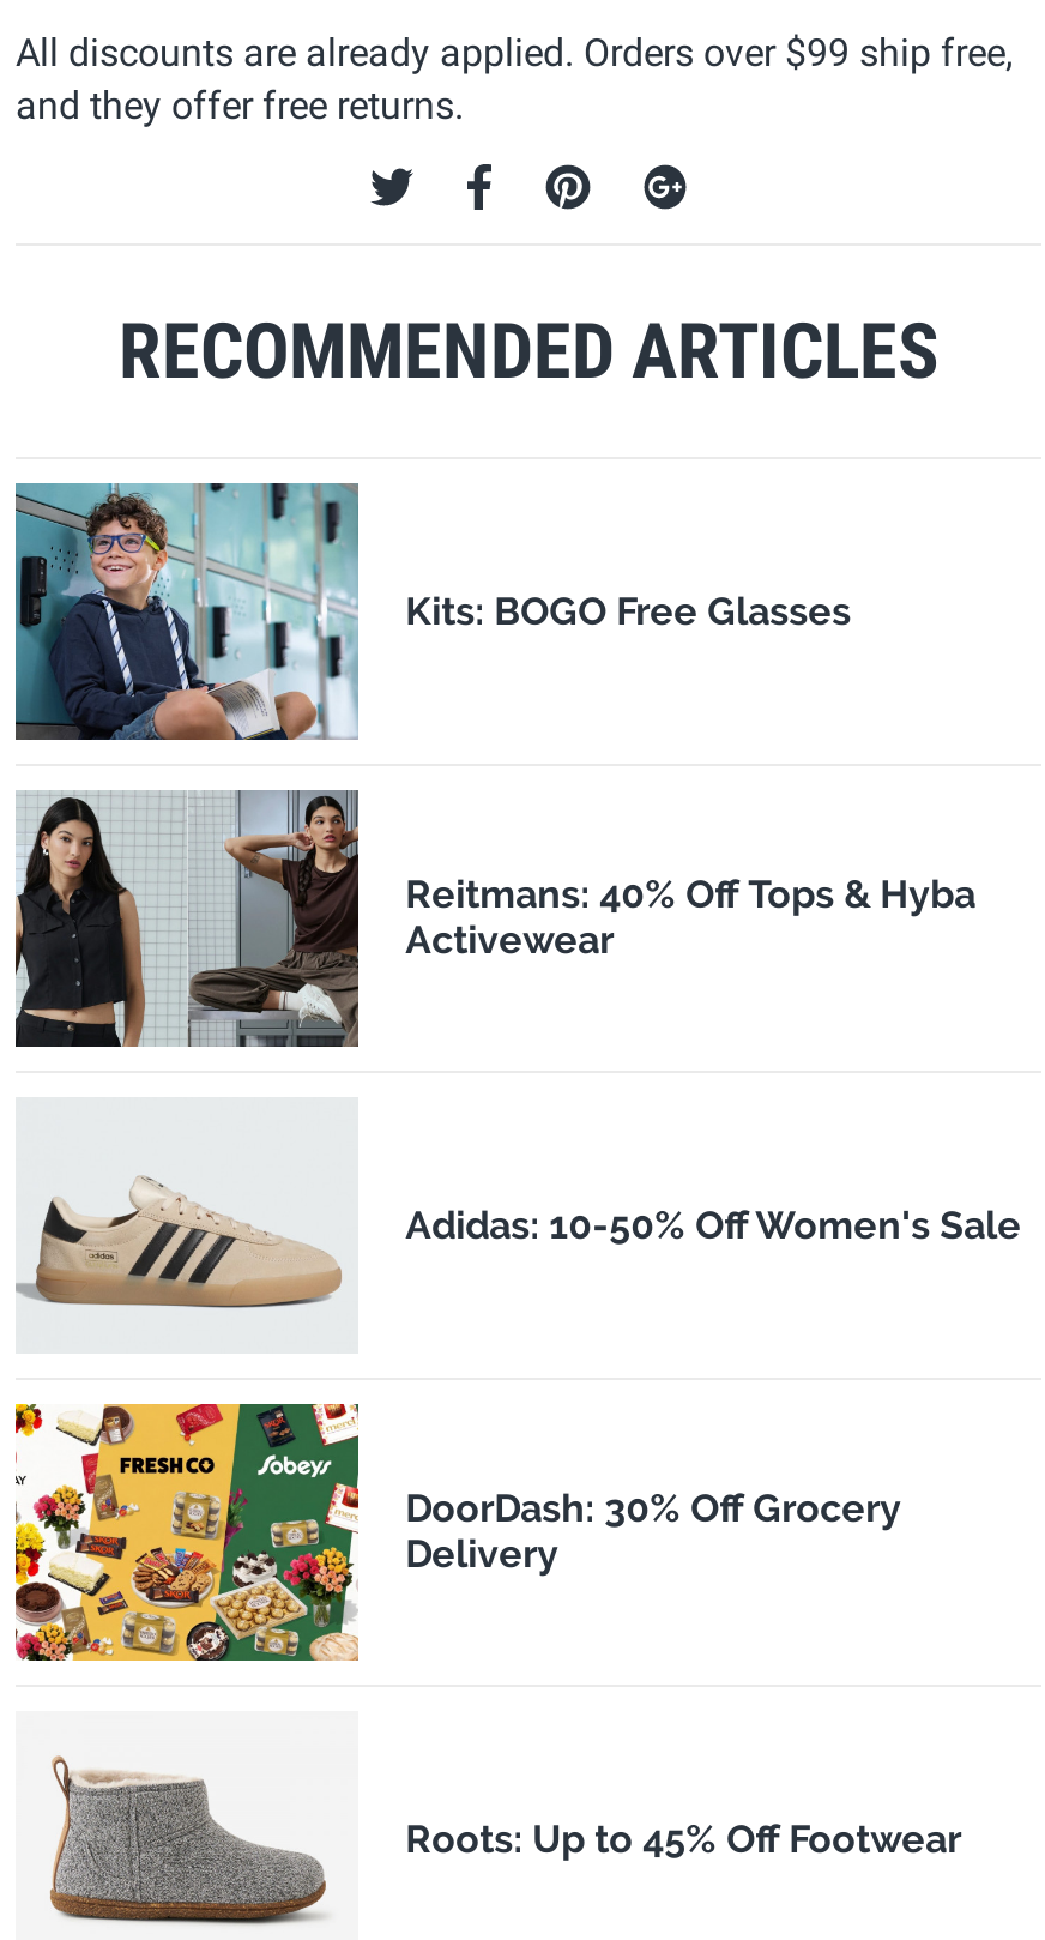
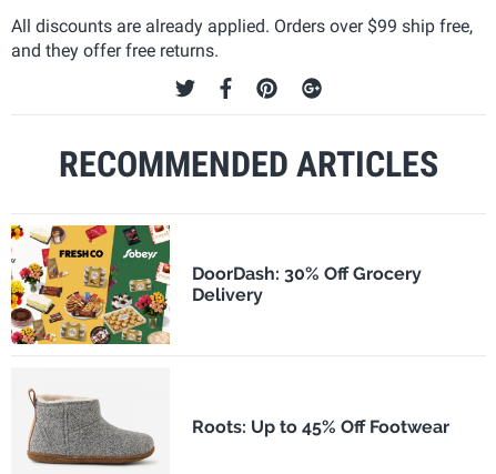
- [image]
- Kits: BOGO Free Glasses

- [image]
- Reitmans: 40% Off Tops & Hyba
- Activewear

- [image]
- Adidas: 10-50% Off Women's Sale
